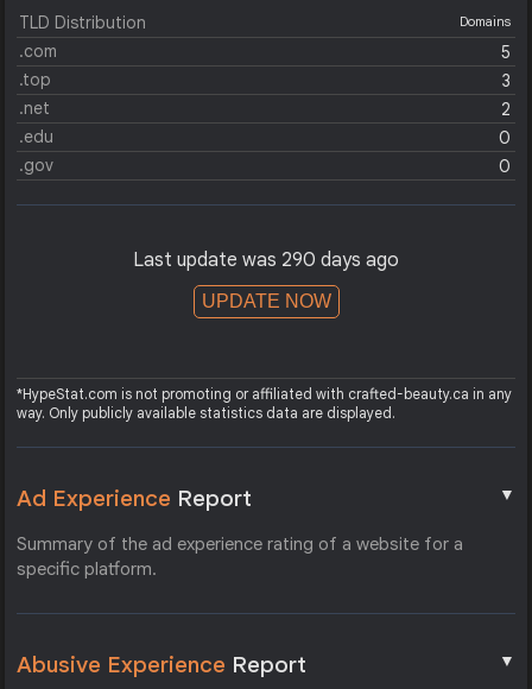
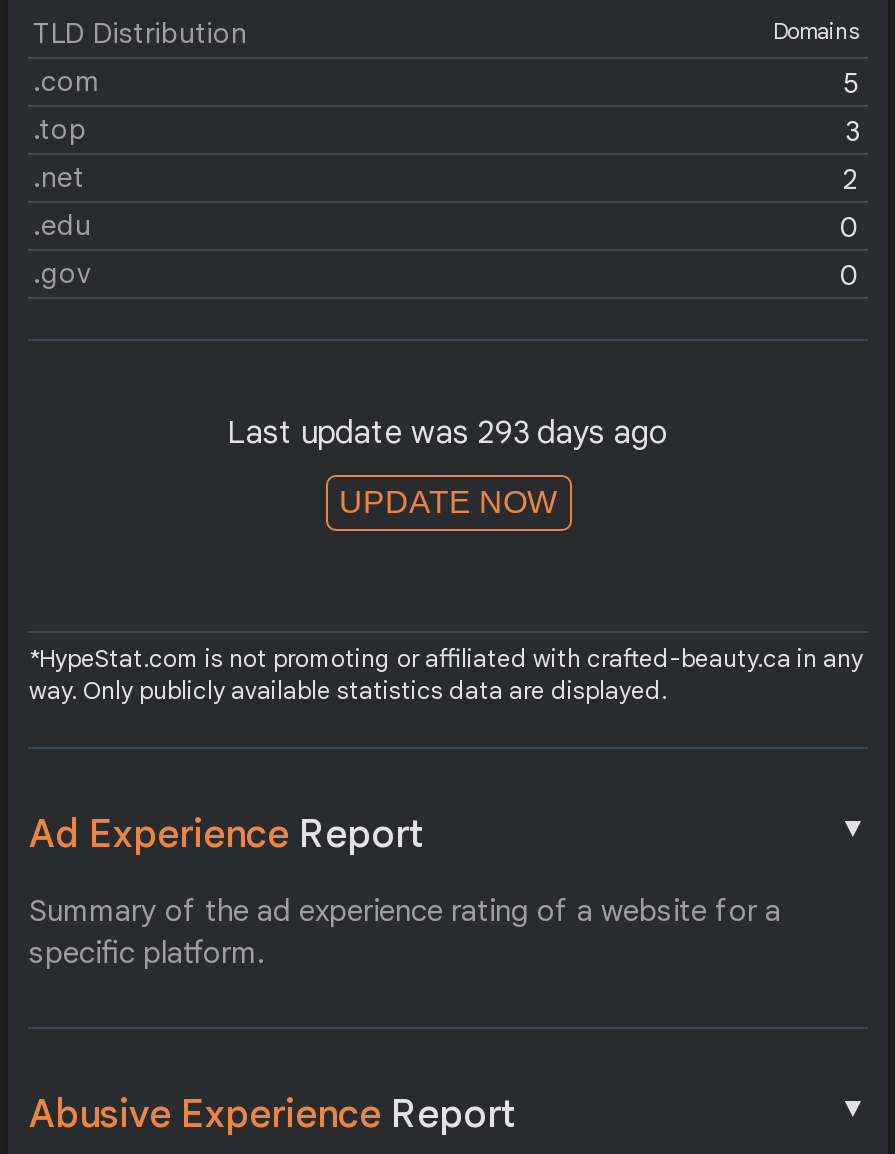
- Last update was 290 days ago
+ Last update was 293 days ago
